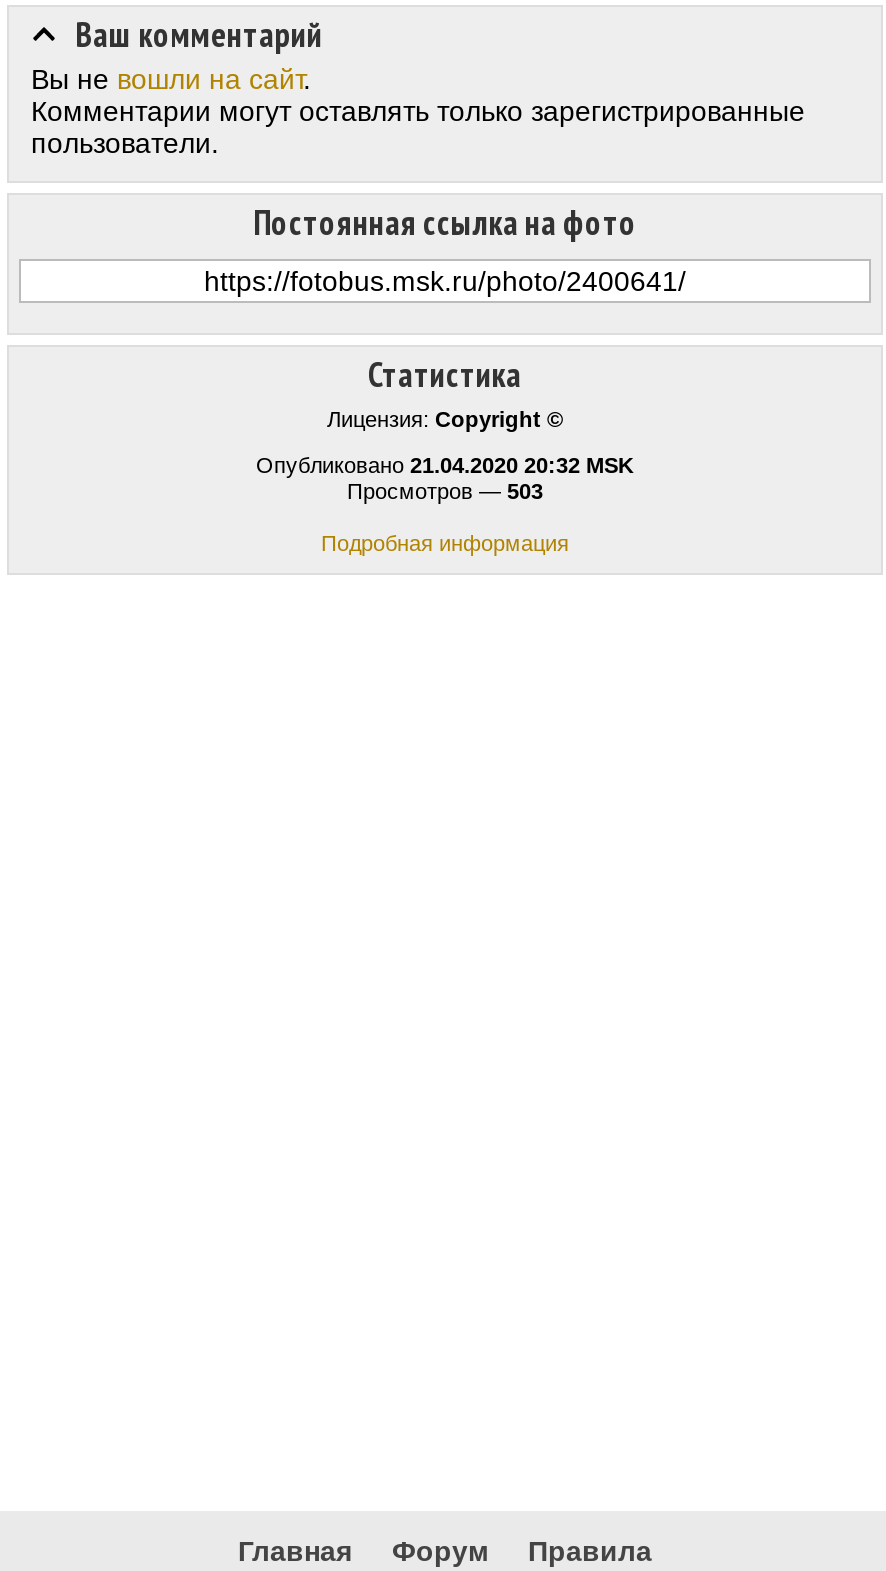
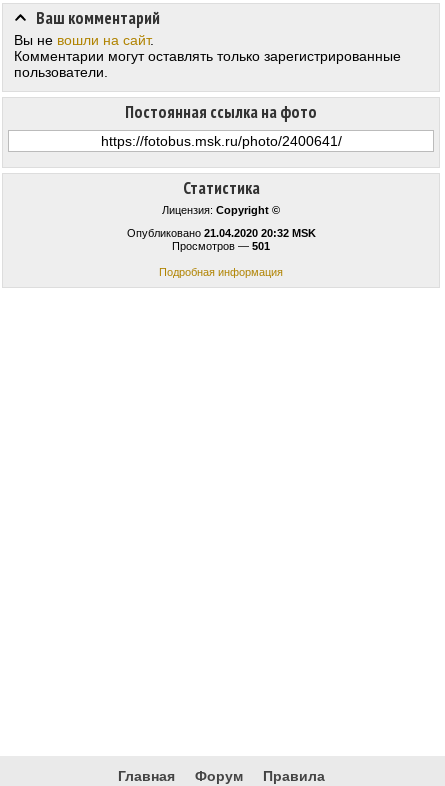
- Просмотров — 503
+ Просмотров — 501
